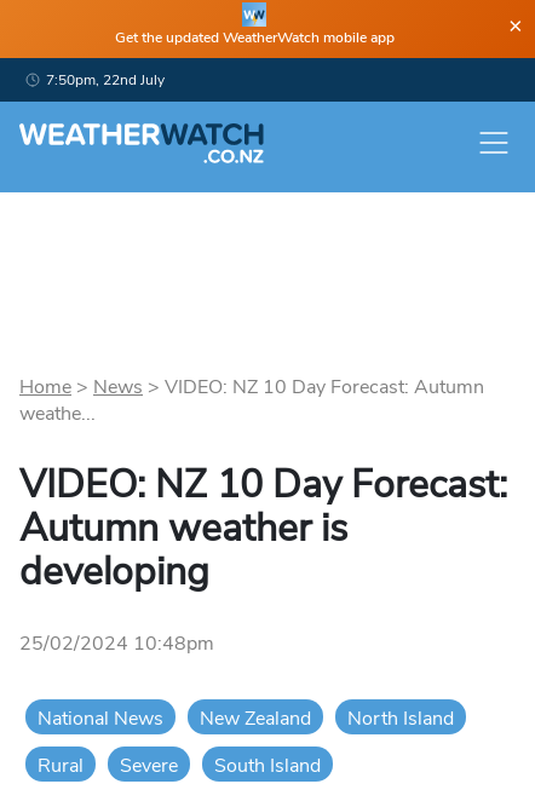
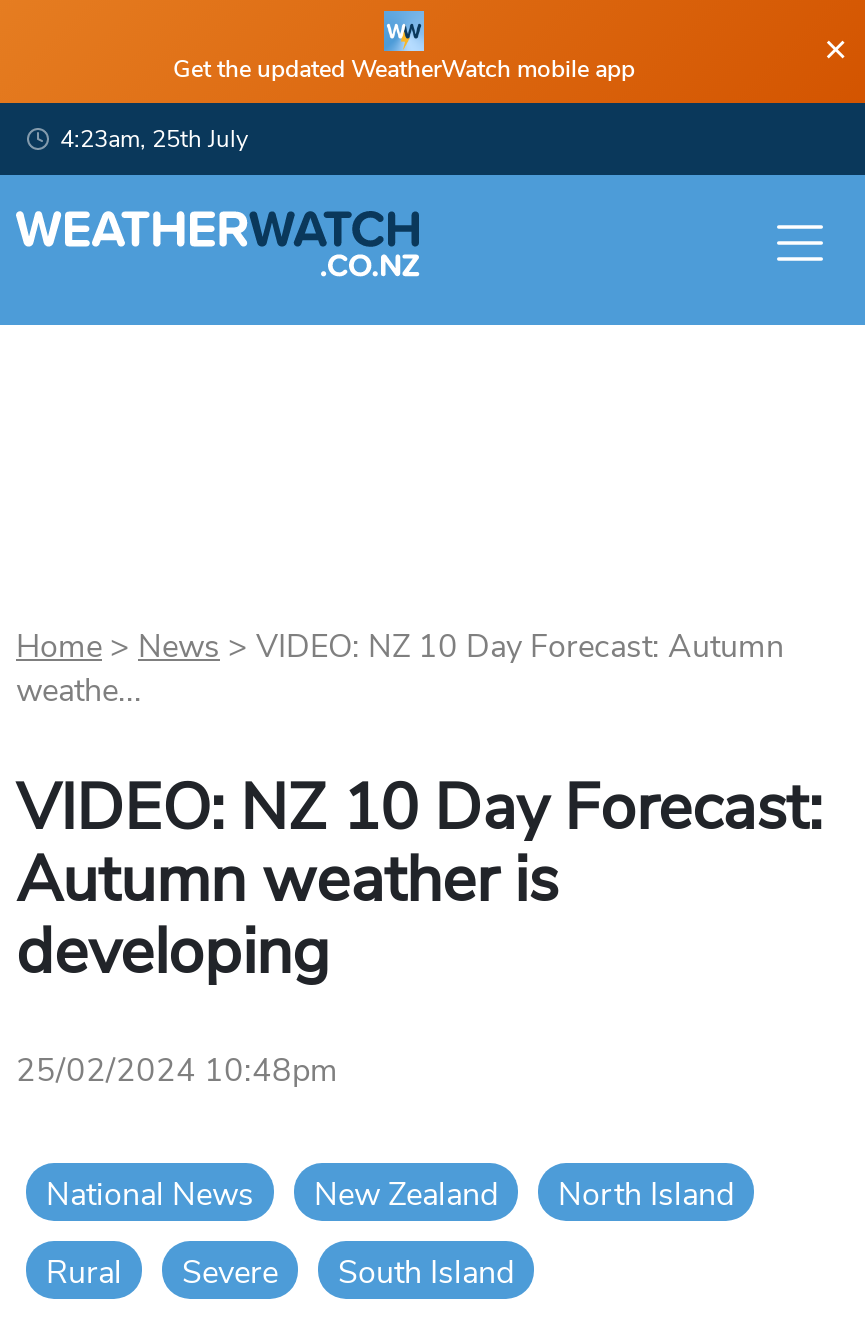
- 7:50pm, 22nd July
+ 4:23am, 25th July
